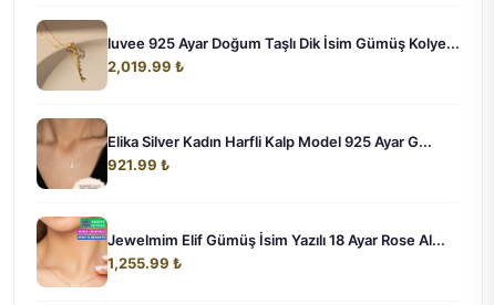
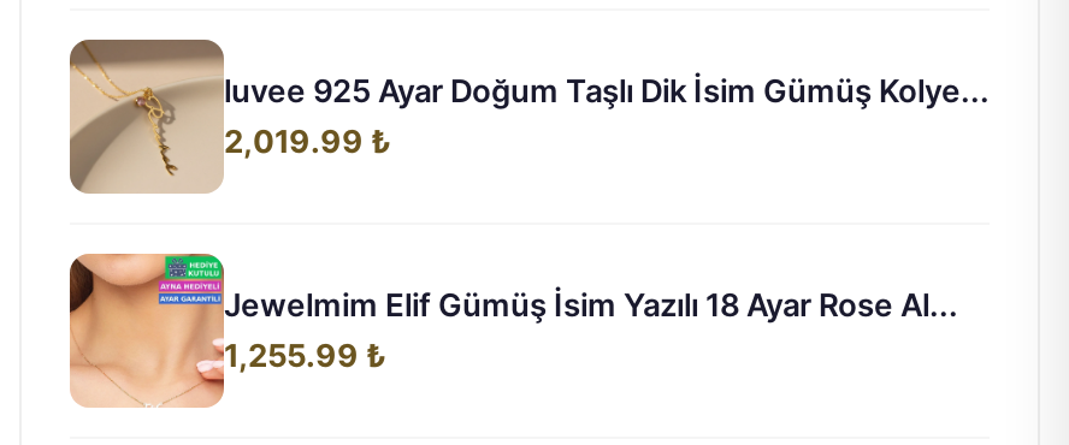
- [image]
- Elika Silver Kadın Harfli Kalp Model 925 Ayar G...
- 921.99 ₺
